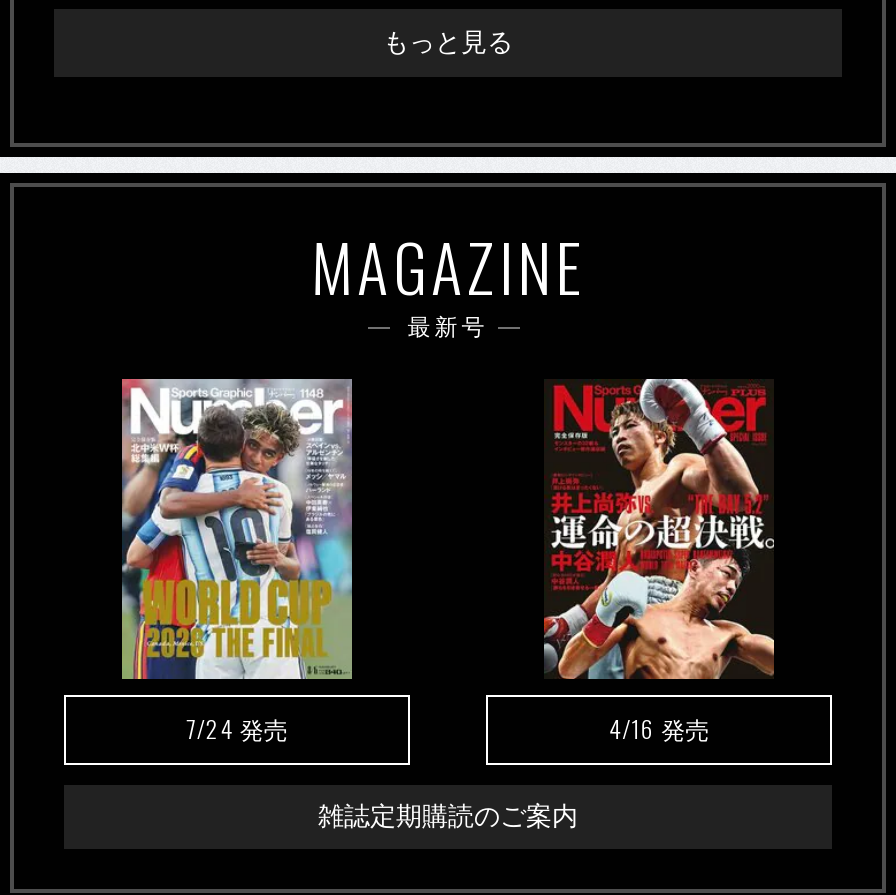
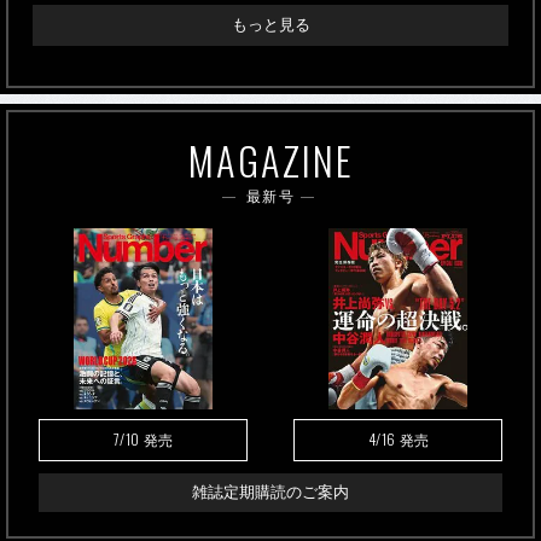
- [image]
- 7/24発売
+ [image]
+ 7/10発売
